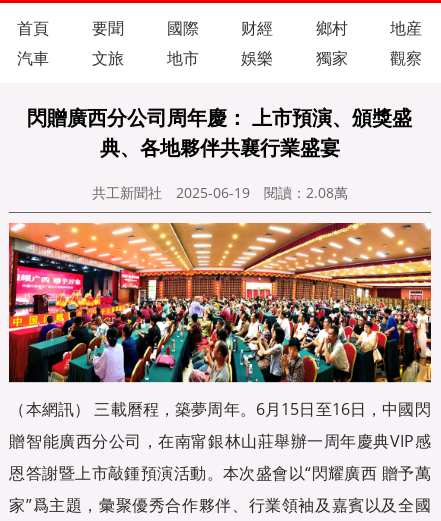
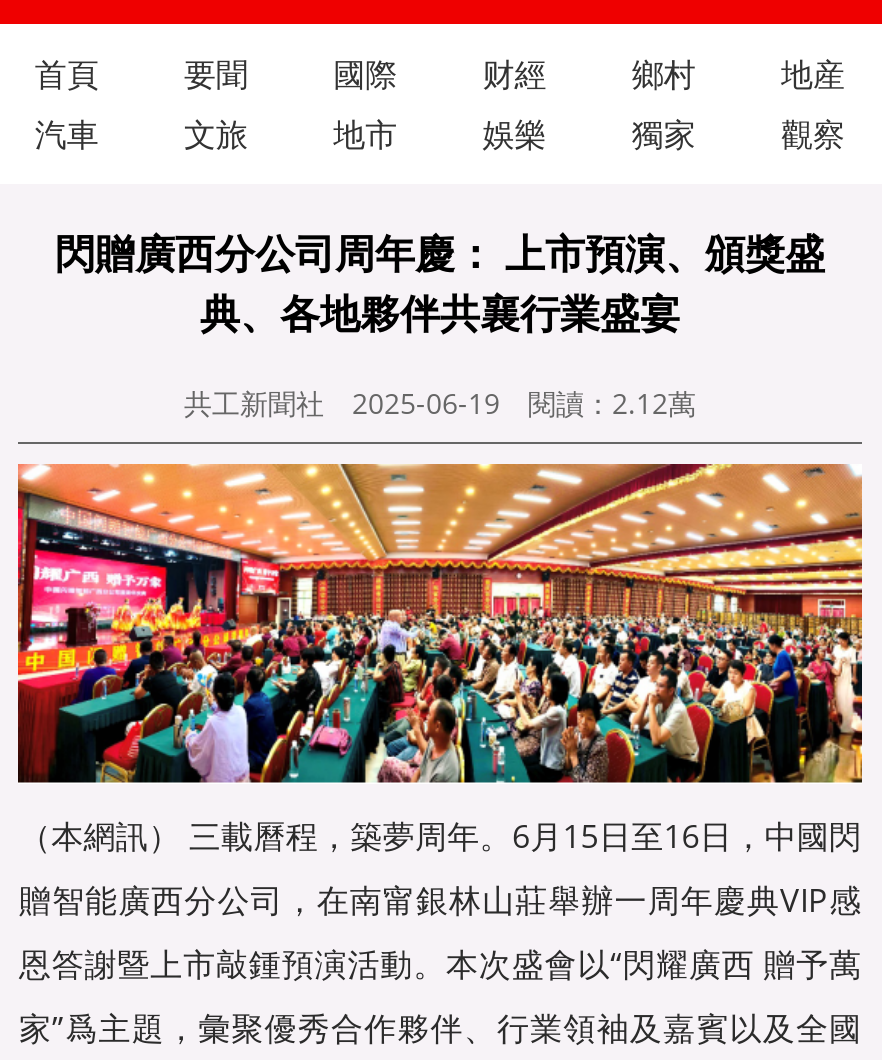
- 共工新聞社 2025-06-19 閱讀：2.08萬
+ 共工新聞社 2025-06-19 閱讀：2.12萬
